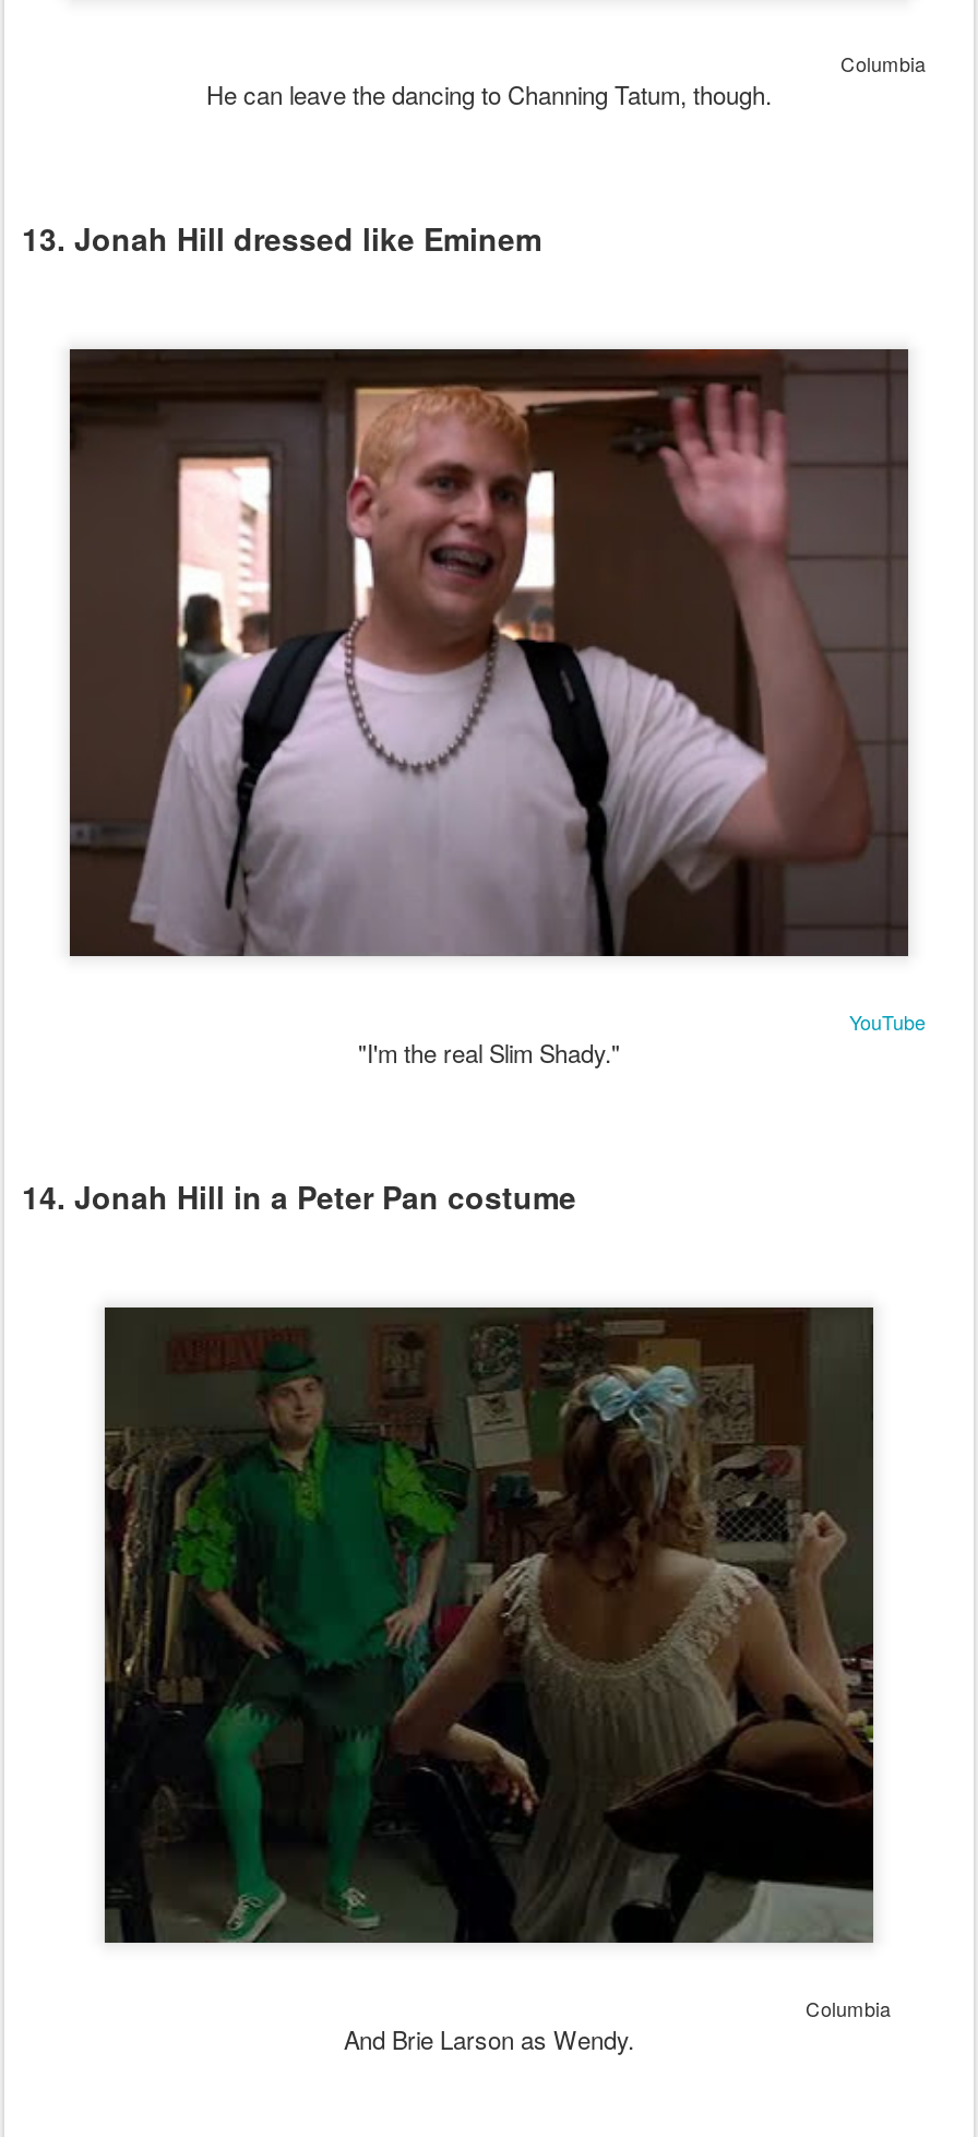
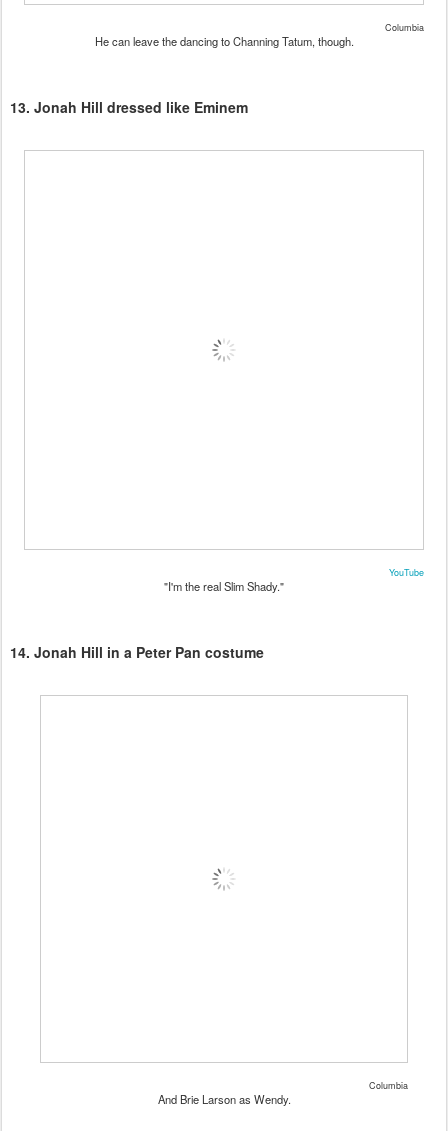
- [image]

- [image]
